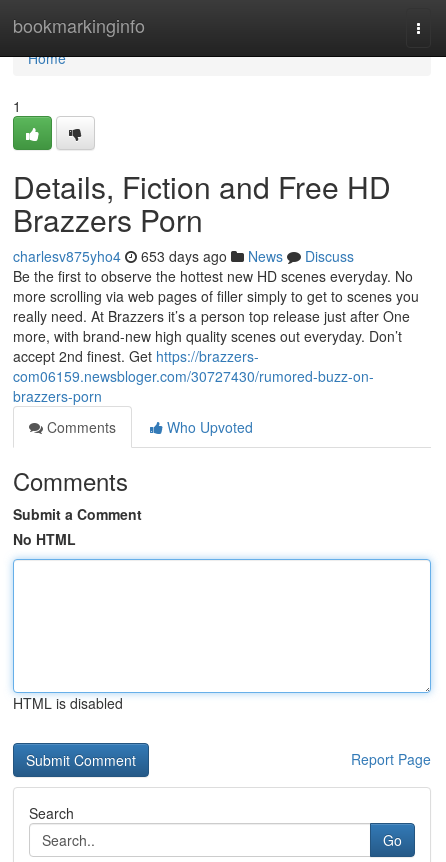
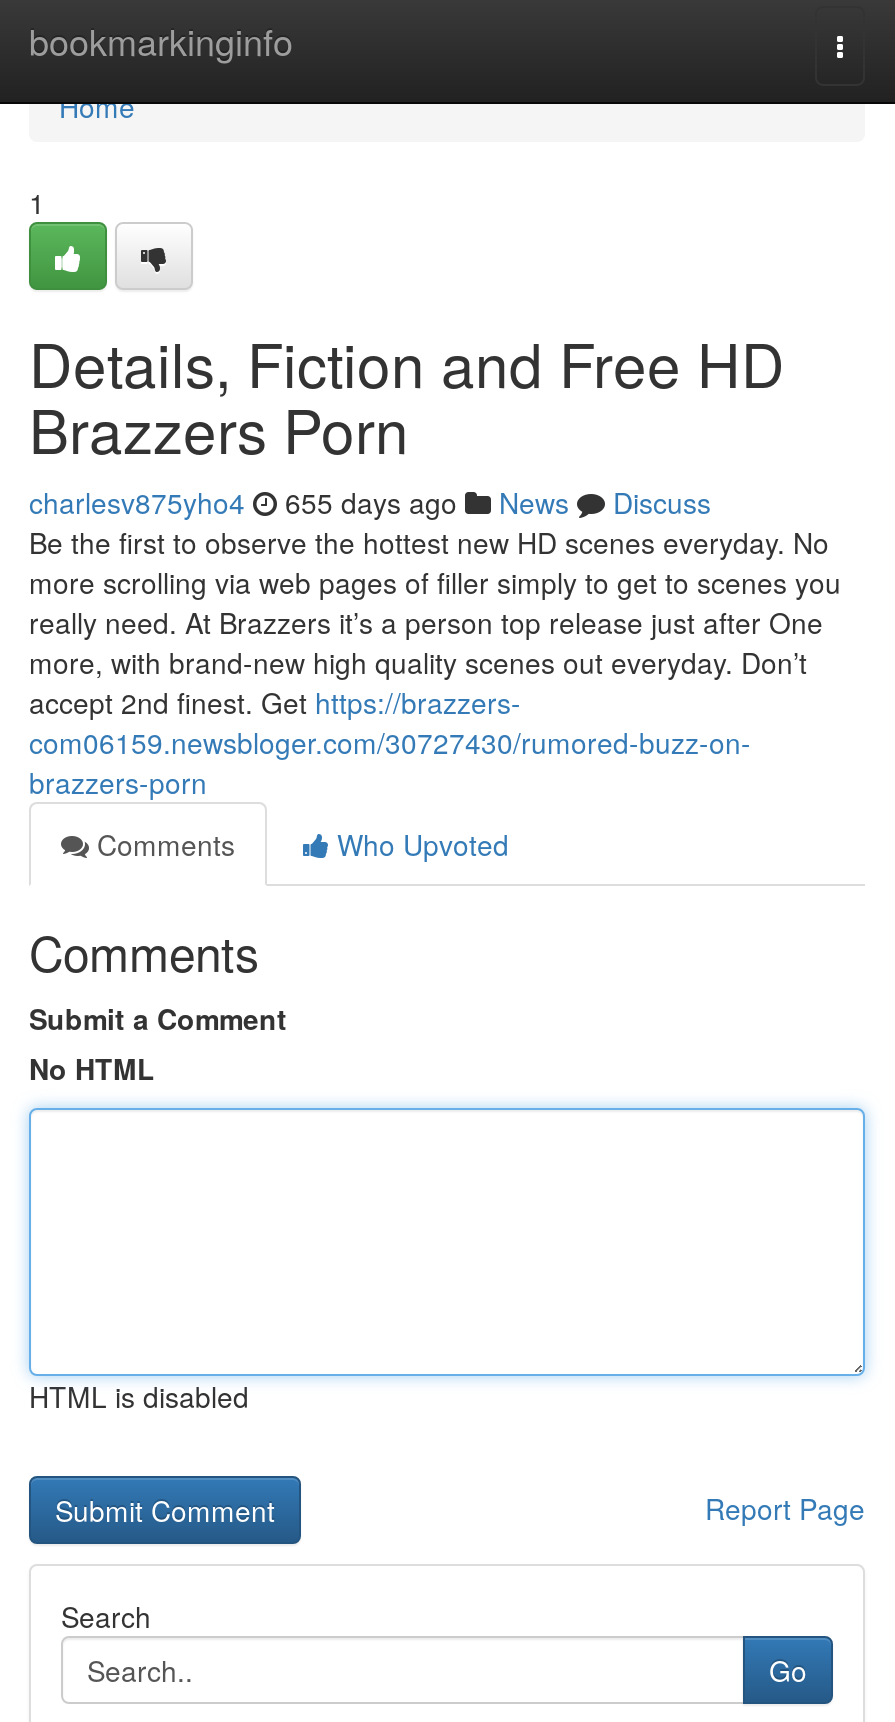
- charlesv875yho4 653 days ago News Discuss
+ charlesv875yho4 655 days ago News Discuss
